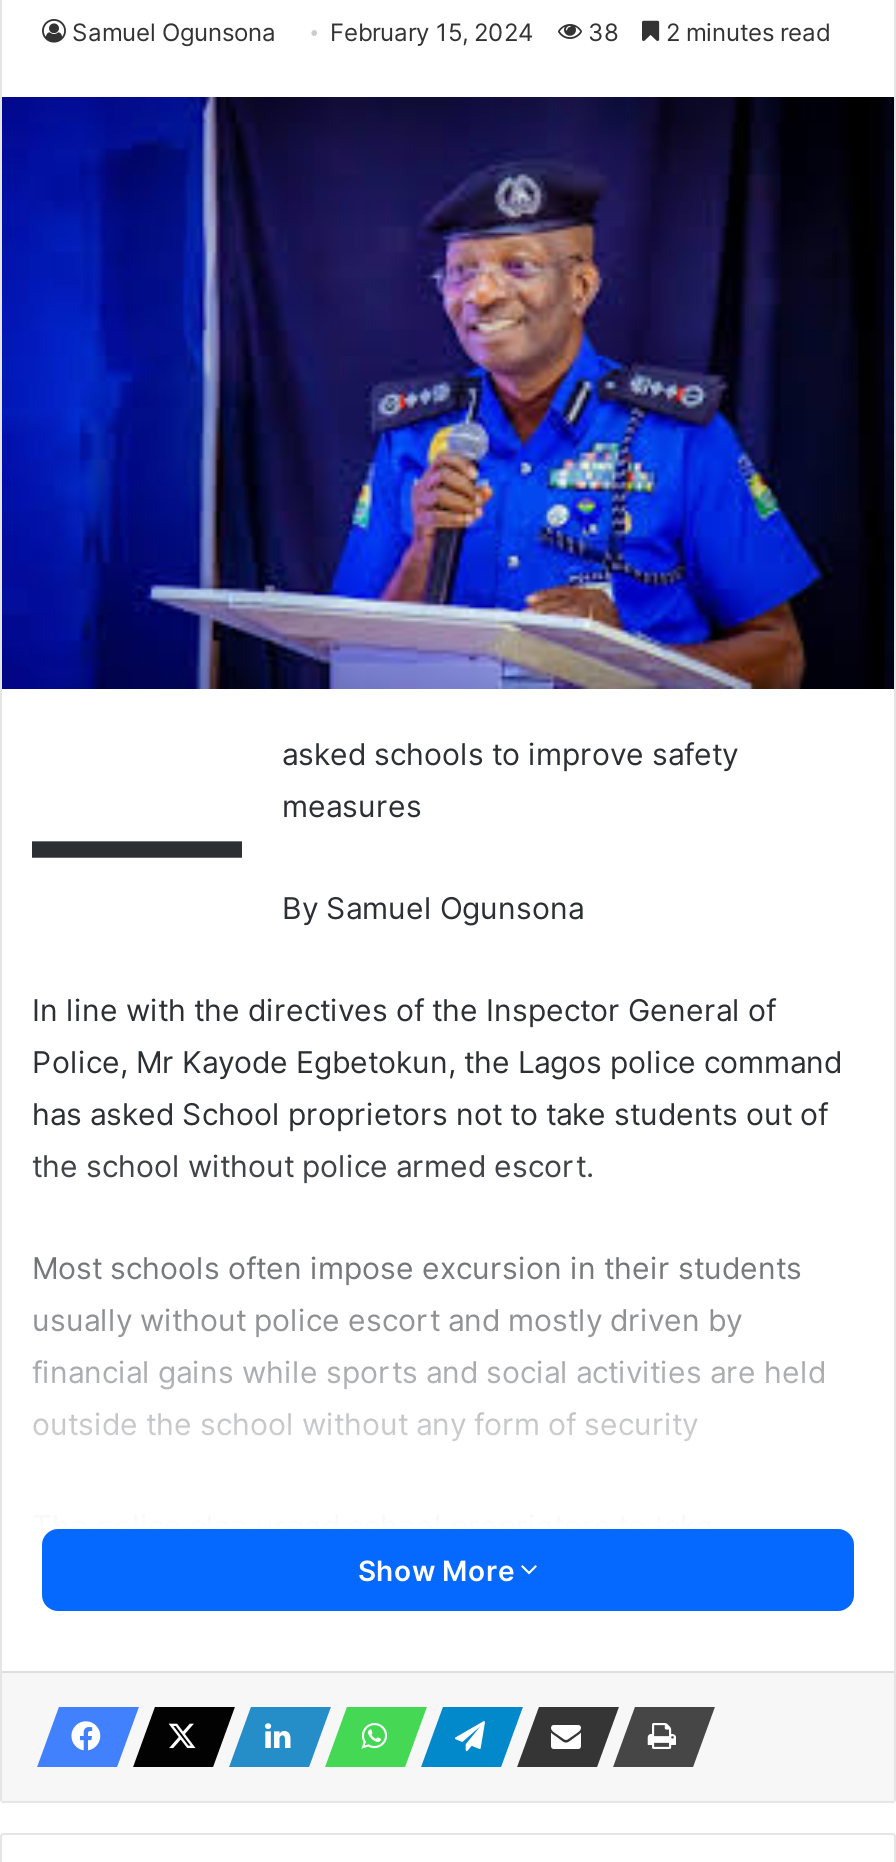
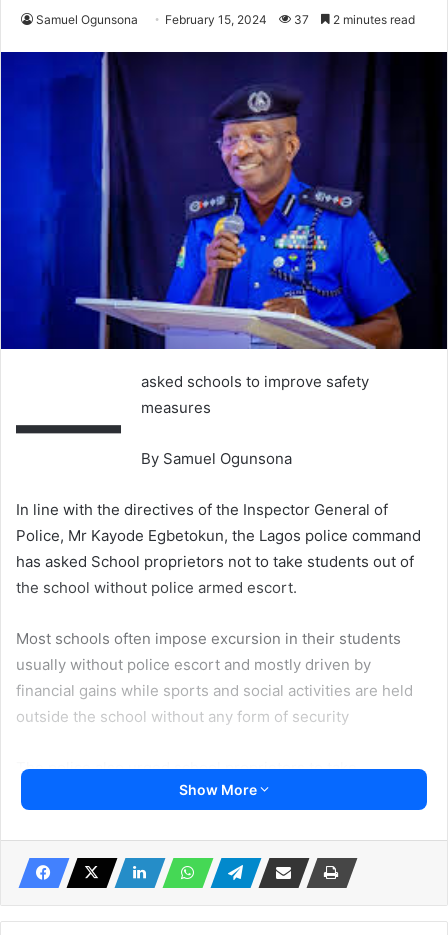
- Samuel Ogunsona February 15, 2024 38 2 minutes read
+ Samuel Ogunsona February 15, 2024 37 2 minutes read
